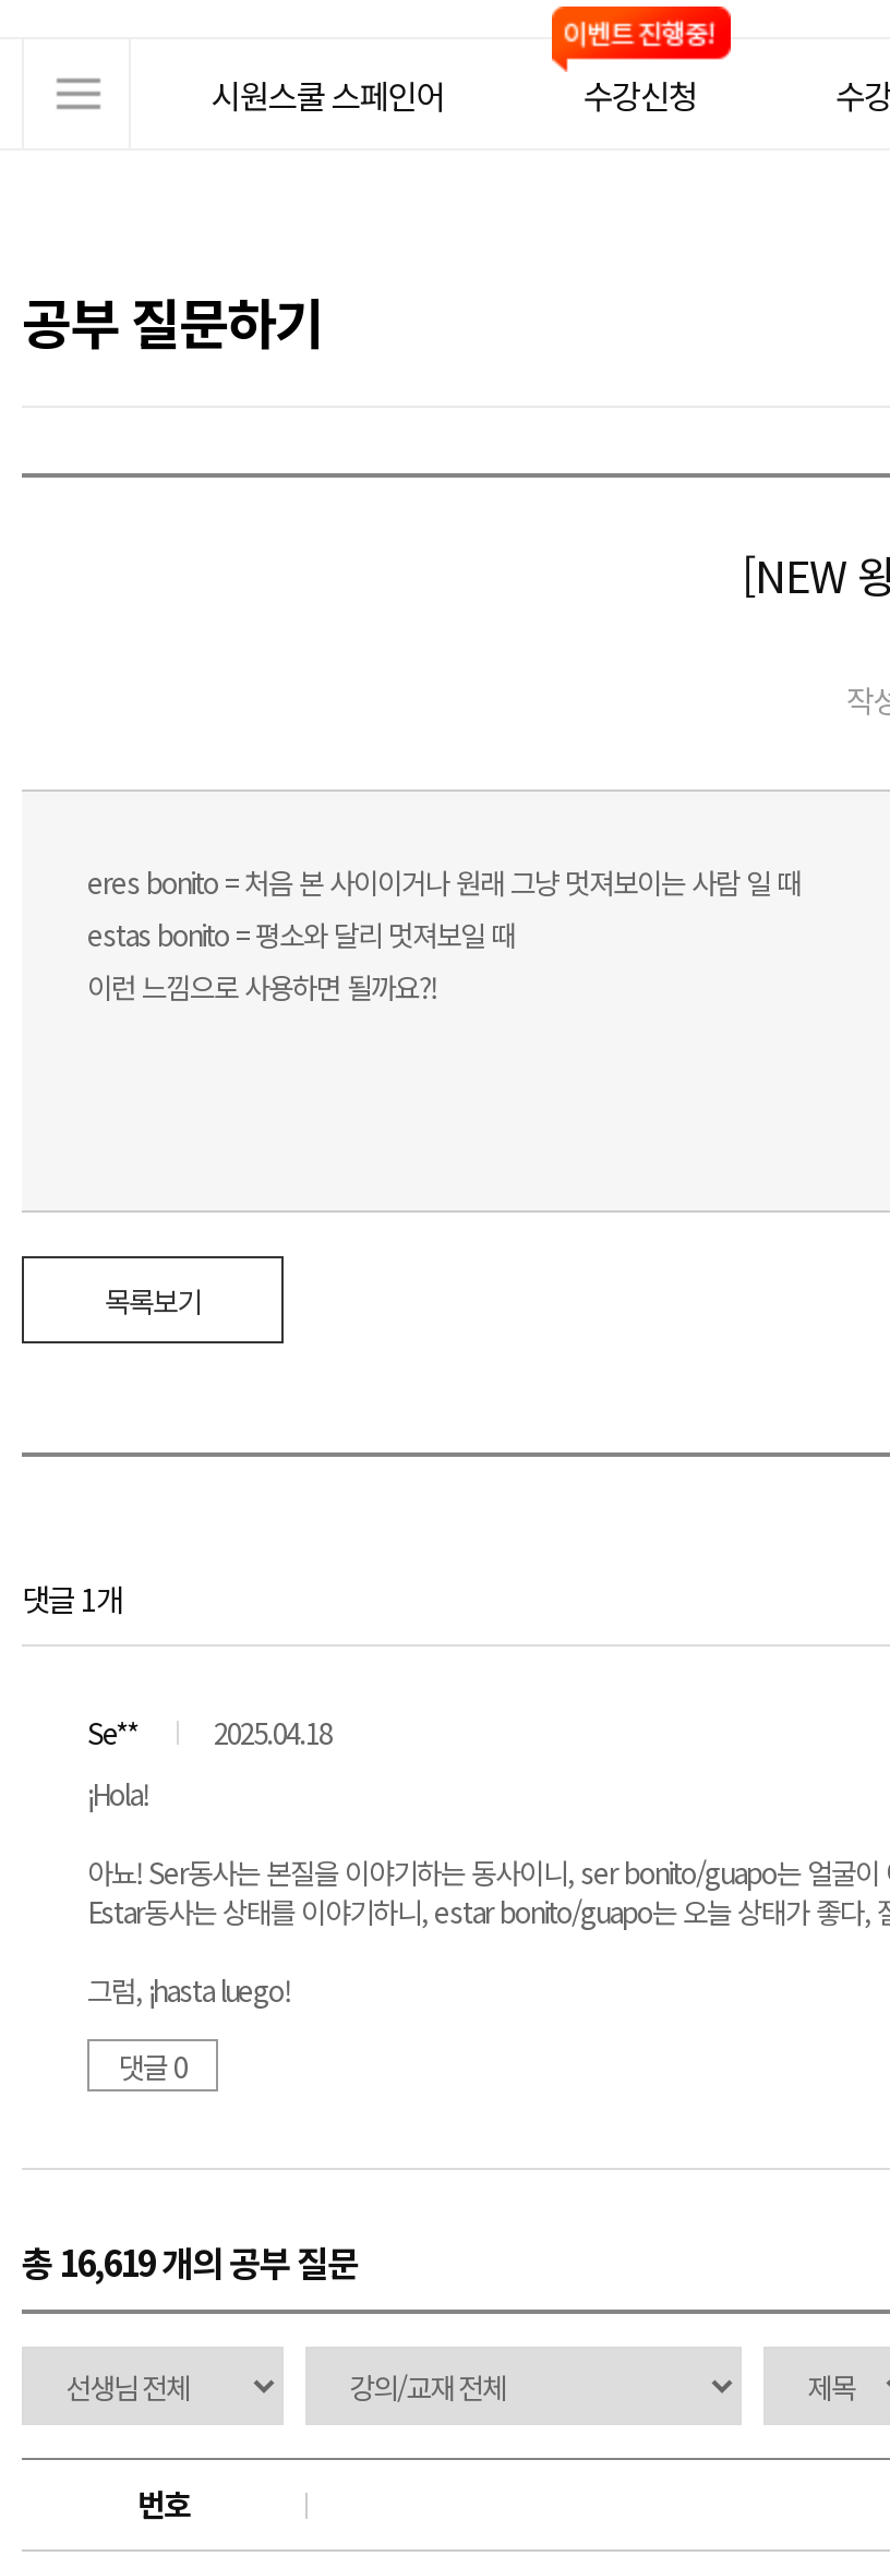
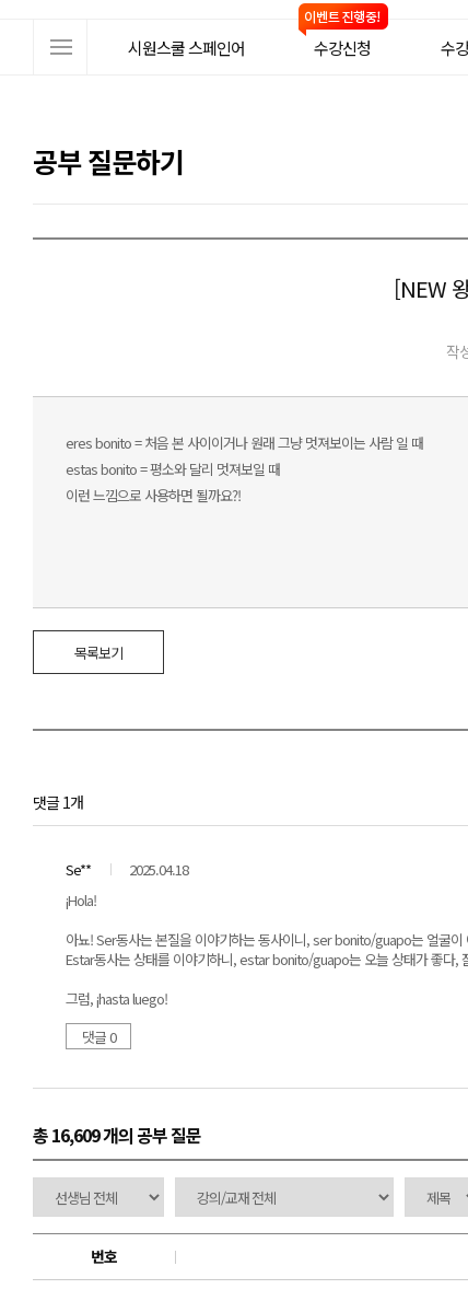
- 총 16,619 개의 공부 질문
+ 총 16,609 개의 공부 질문
